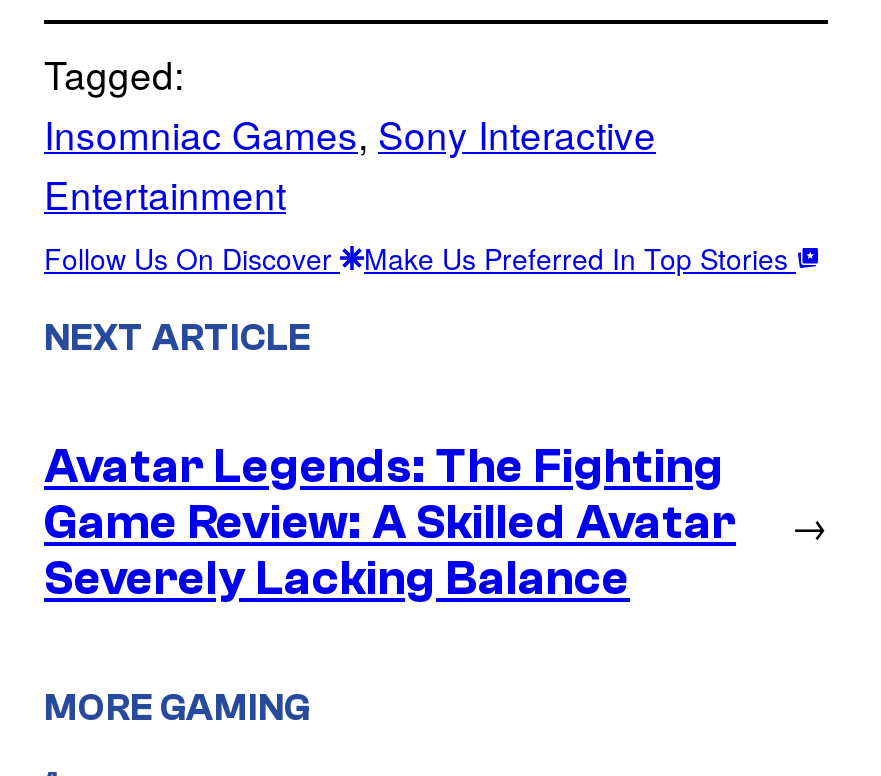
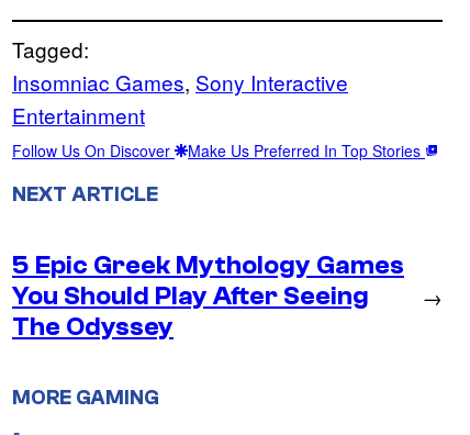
- Avatar Legends: The Fighting
- Game Review: A Skilled Avatar
- Severely Lacking Balance
+ 5 Epic Greek Mythology Games
+ You Should Play After Seeing
+ The Odyssey
